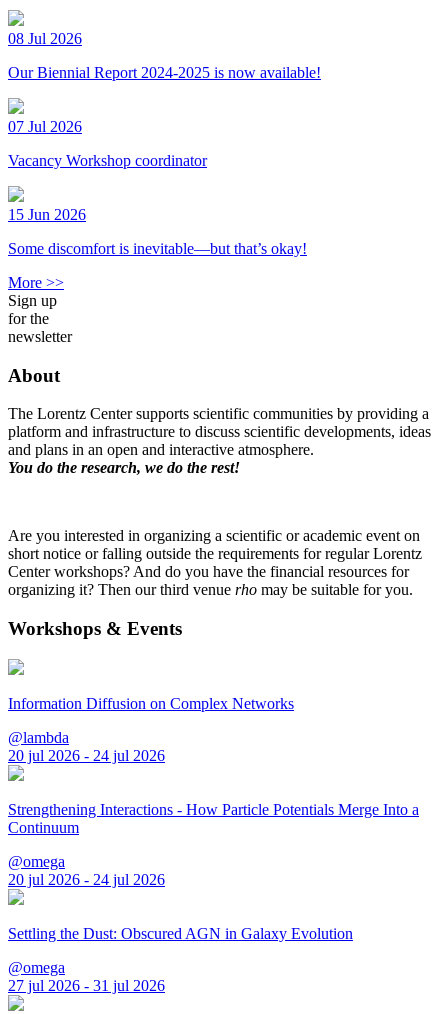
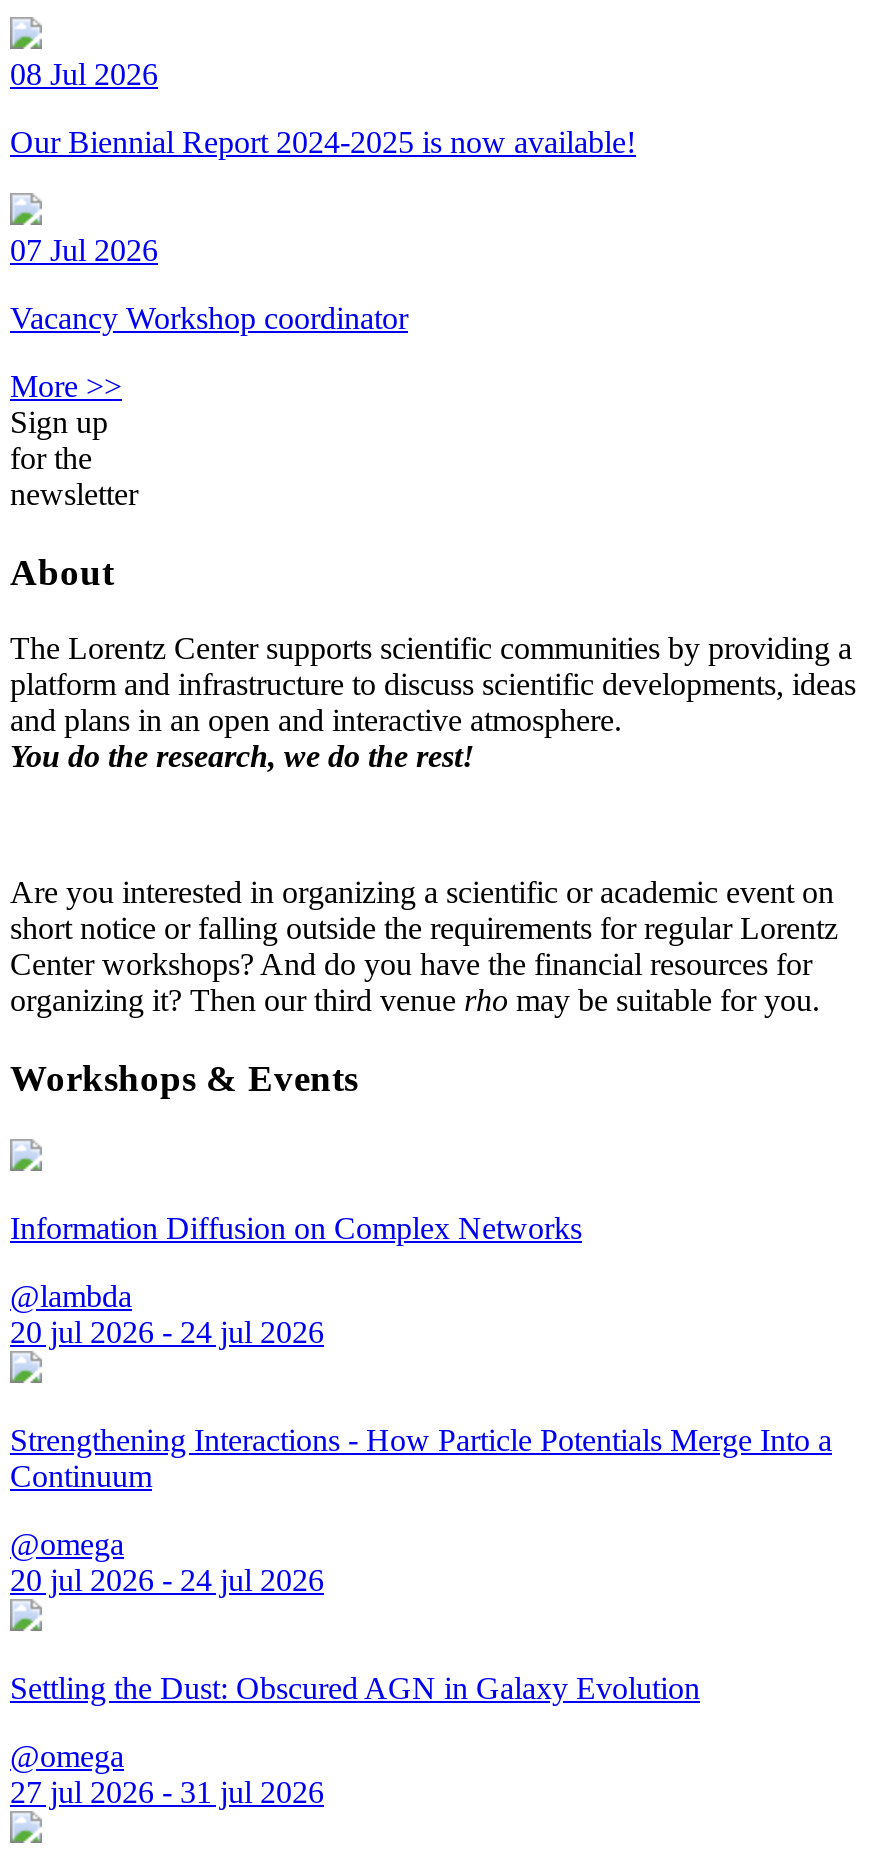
- 15 Jun 2026
- Some discomfort is inevitable—but that’s okay!
